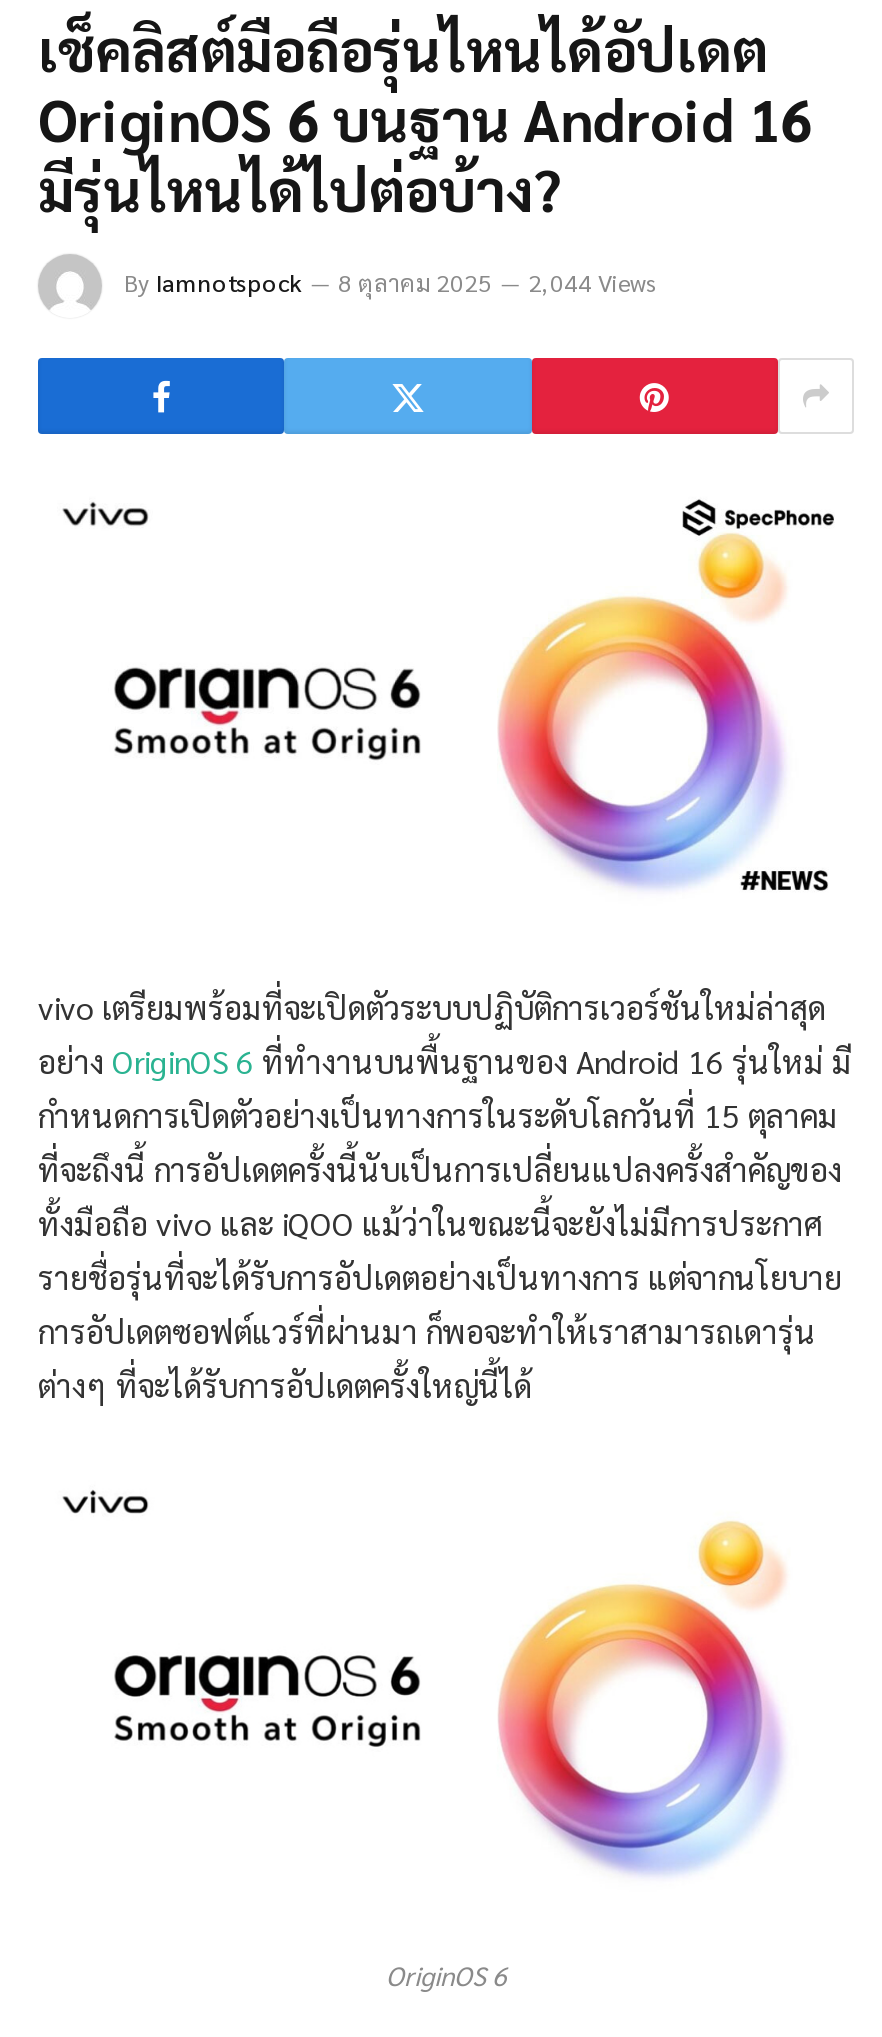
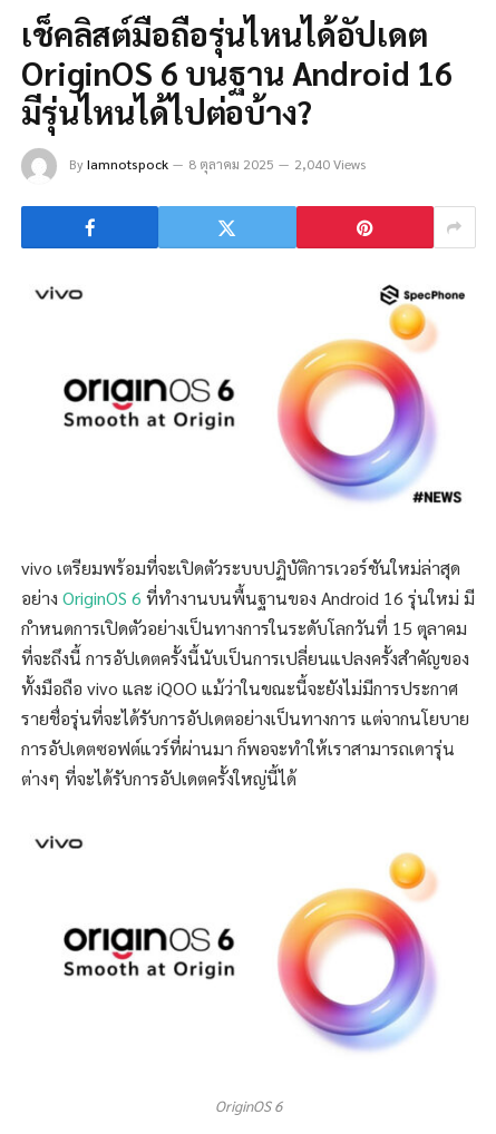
- By Iamnotspock 8 ตุลาคม 2025 2,044 Views
+ By Iamnotspock 8 ตุลาคม 2025 2,040 Views
